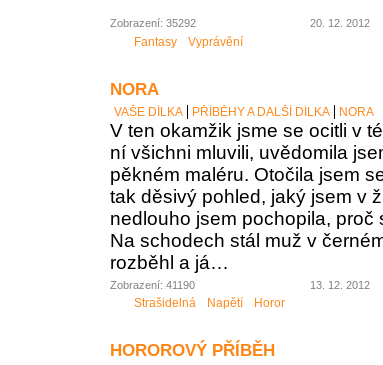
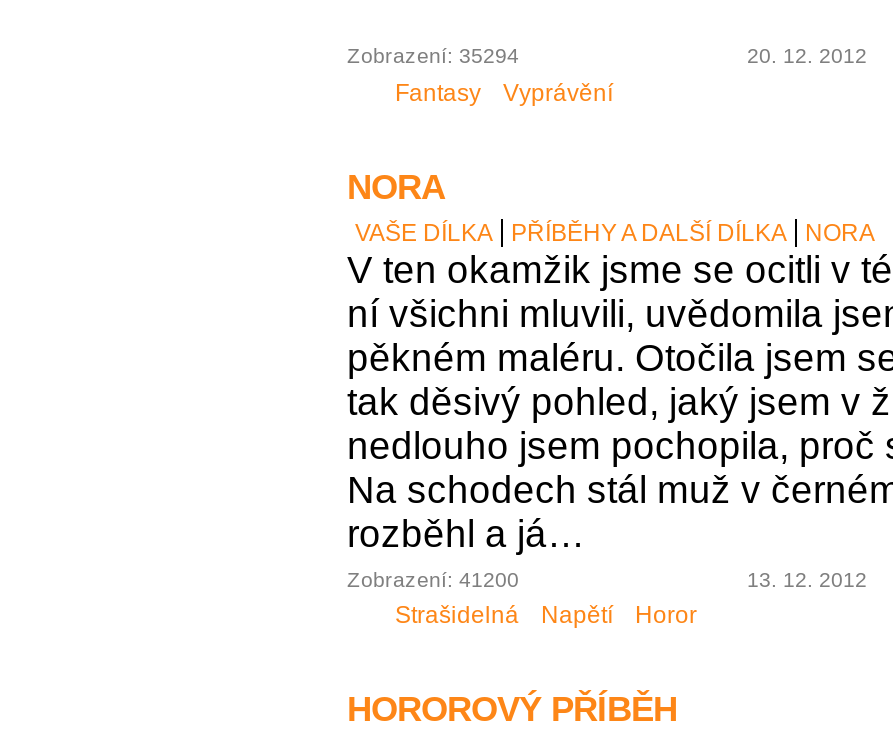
- Zobrazení: 35292
+ Zobrazení: 35294

- Zobrazení: 41190
+ Zobrazení: 41200
